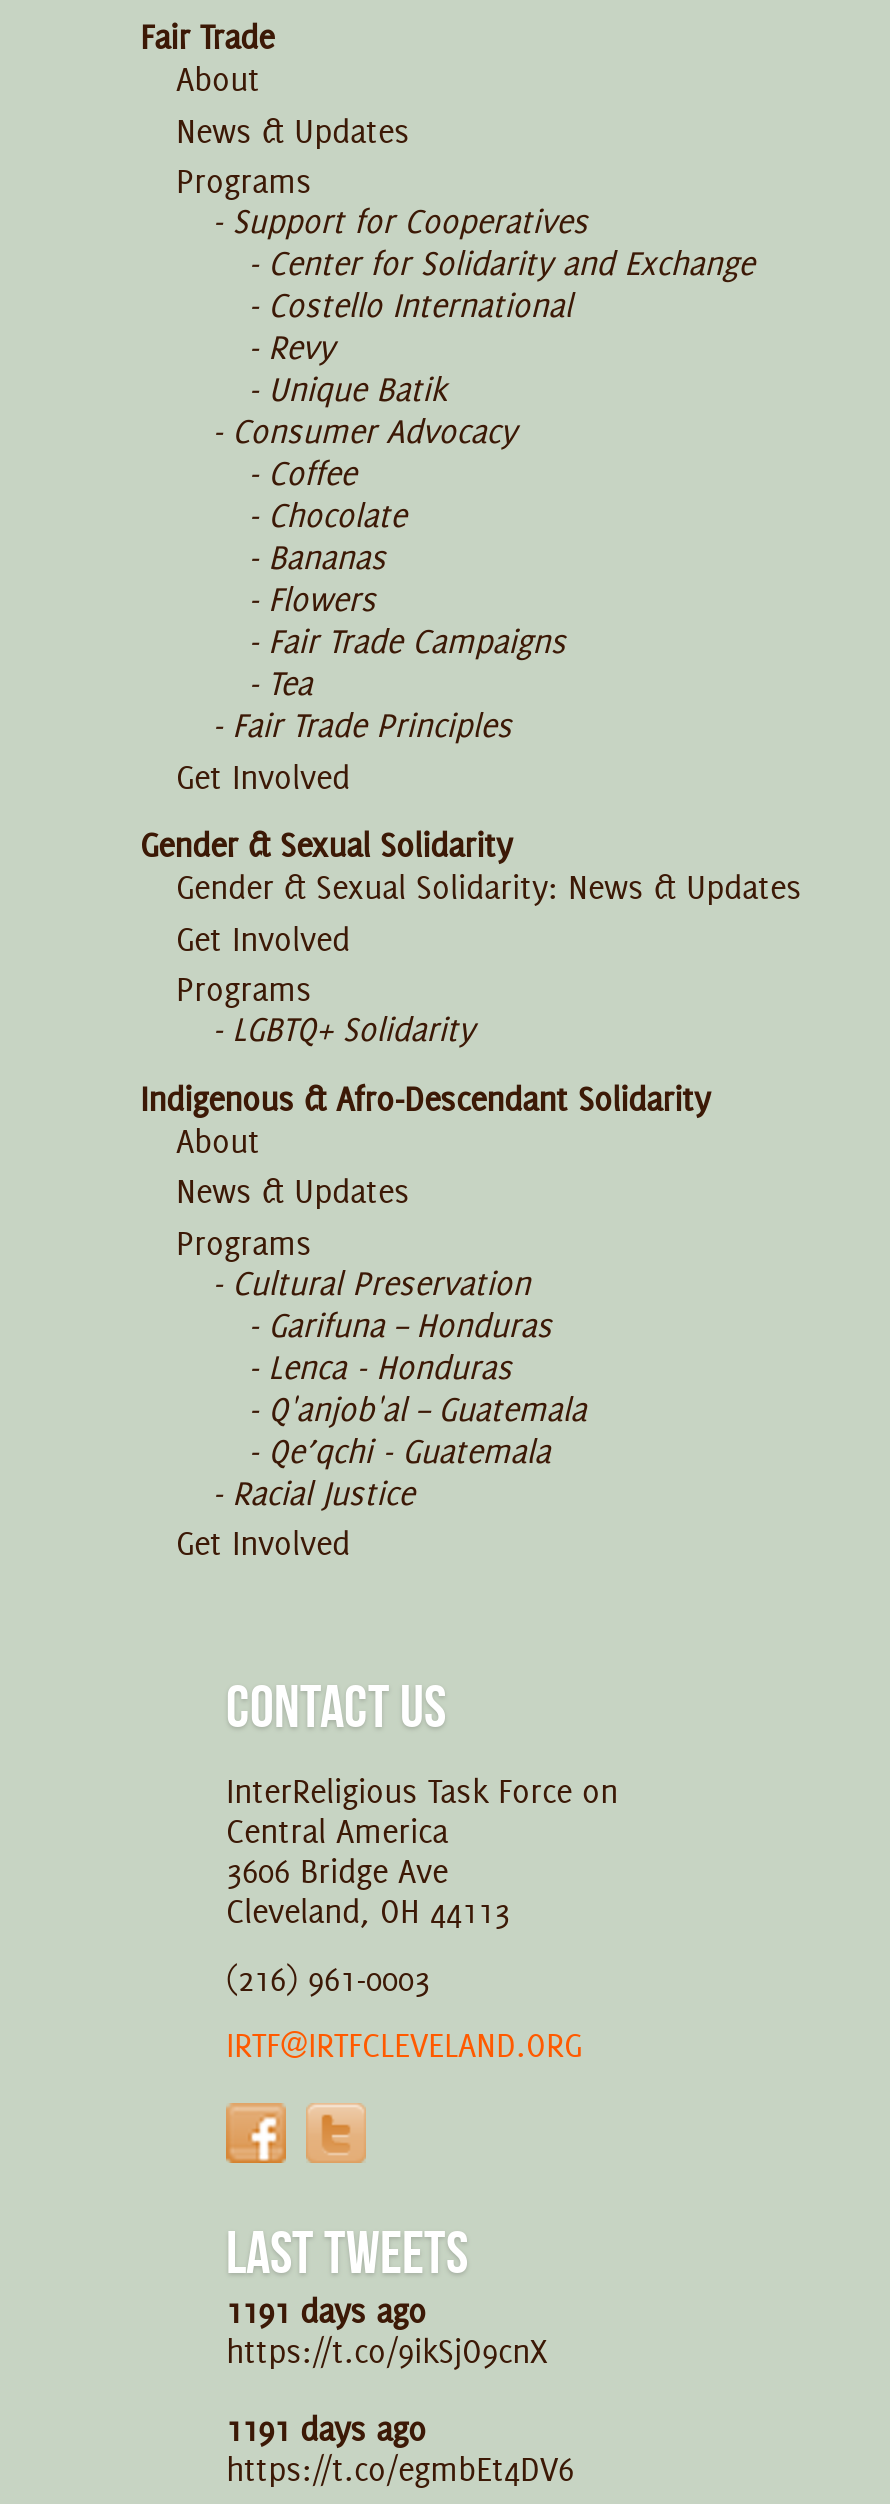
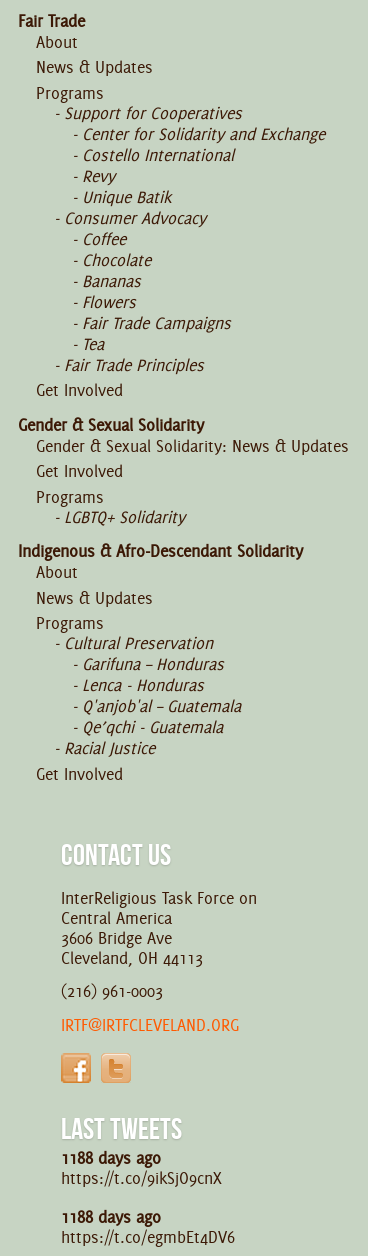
- 1191 days ago
+ 1188 days ago

- 1191 days ago
+ 1188 days ago
